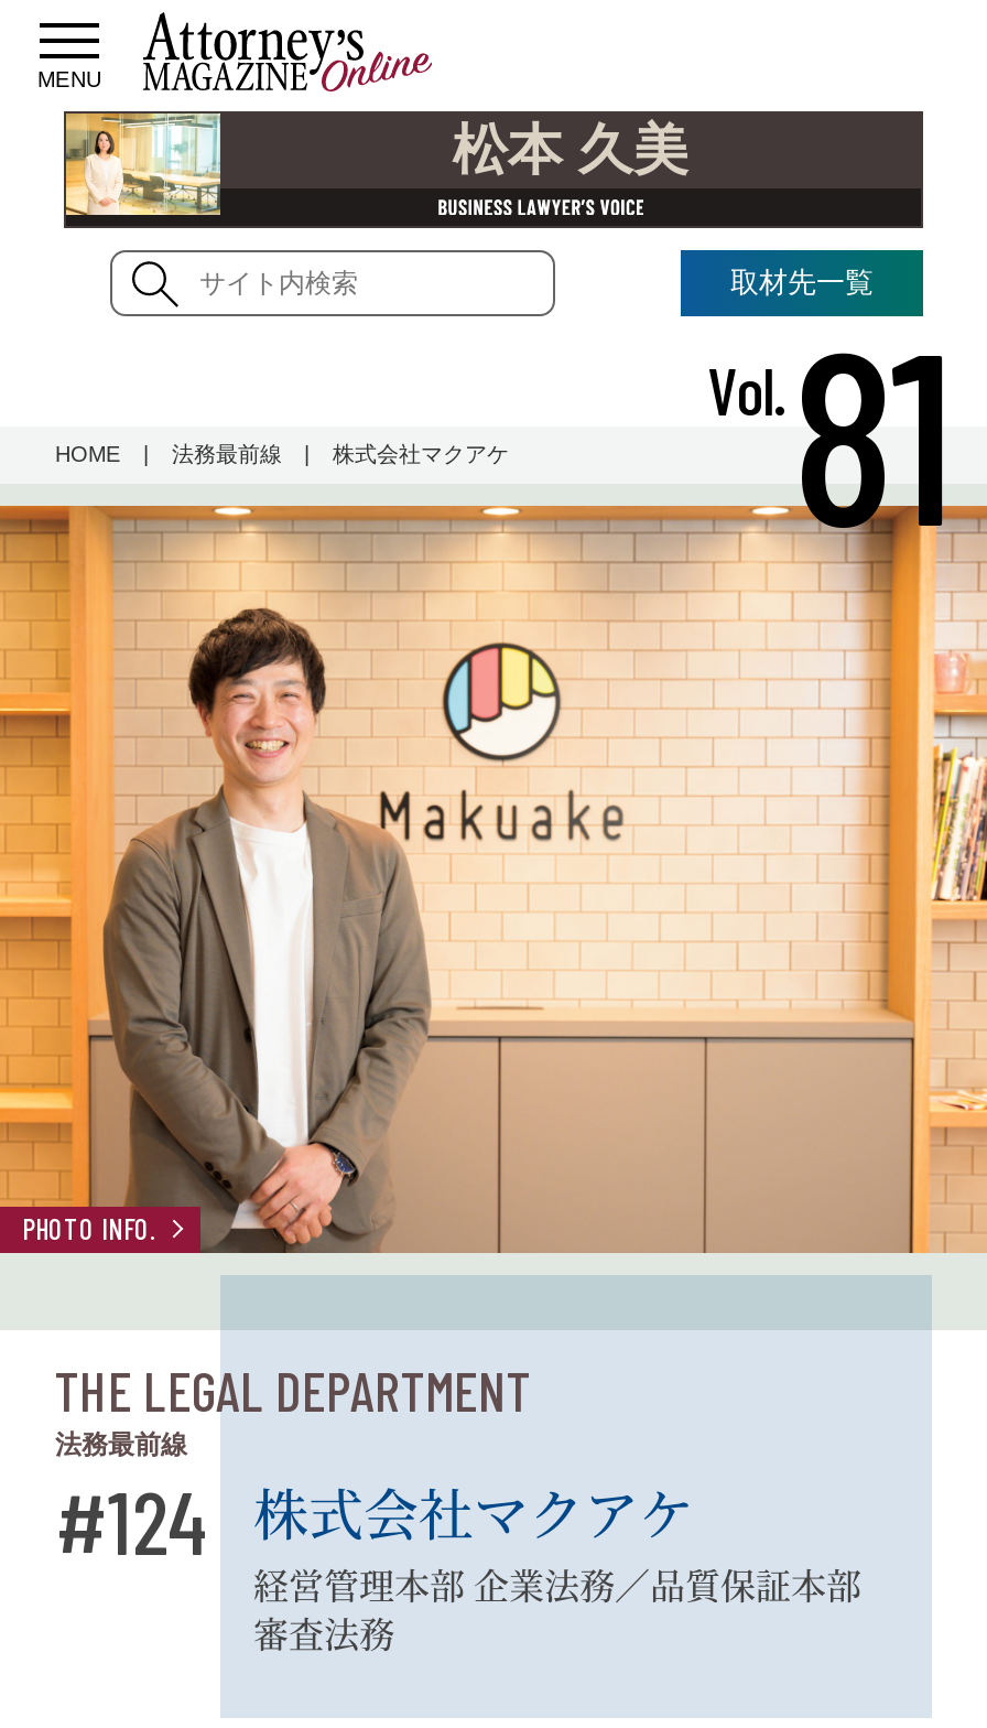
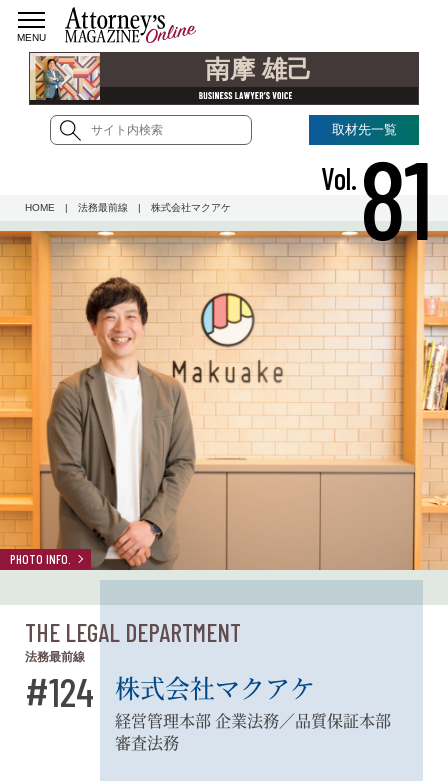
- [image]
+ [image]

- 松本 久美
+ 南摩 雄己
